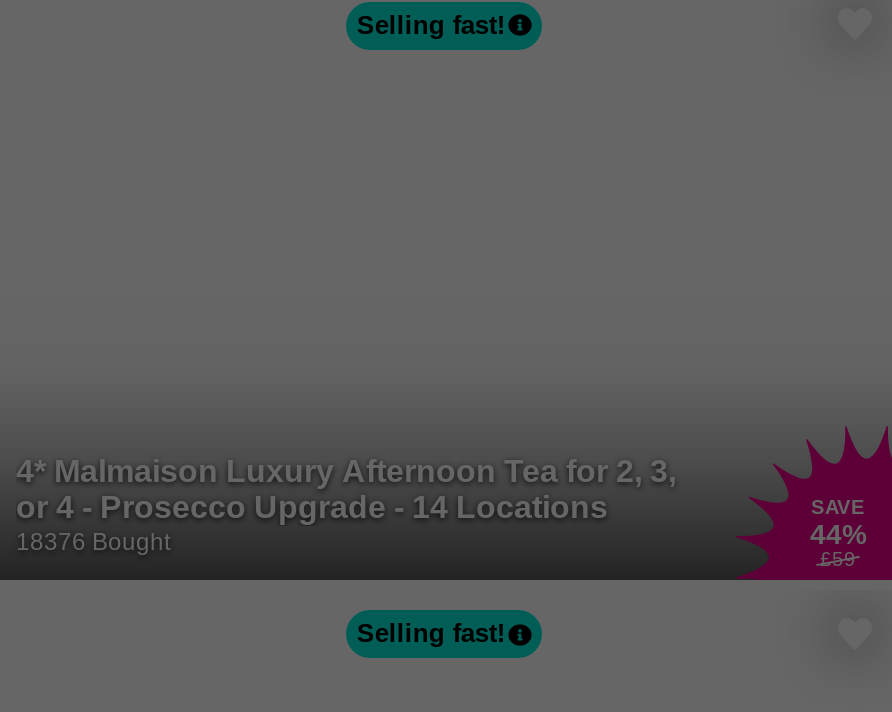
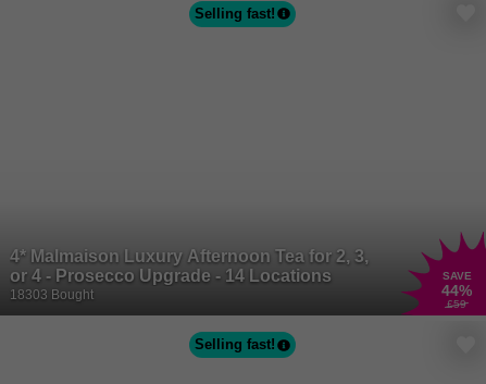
- 18376 Bought
+ 18303 Bought
